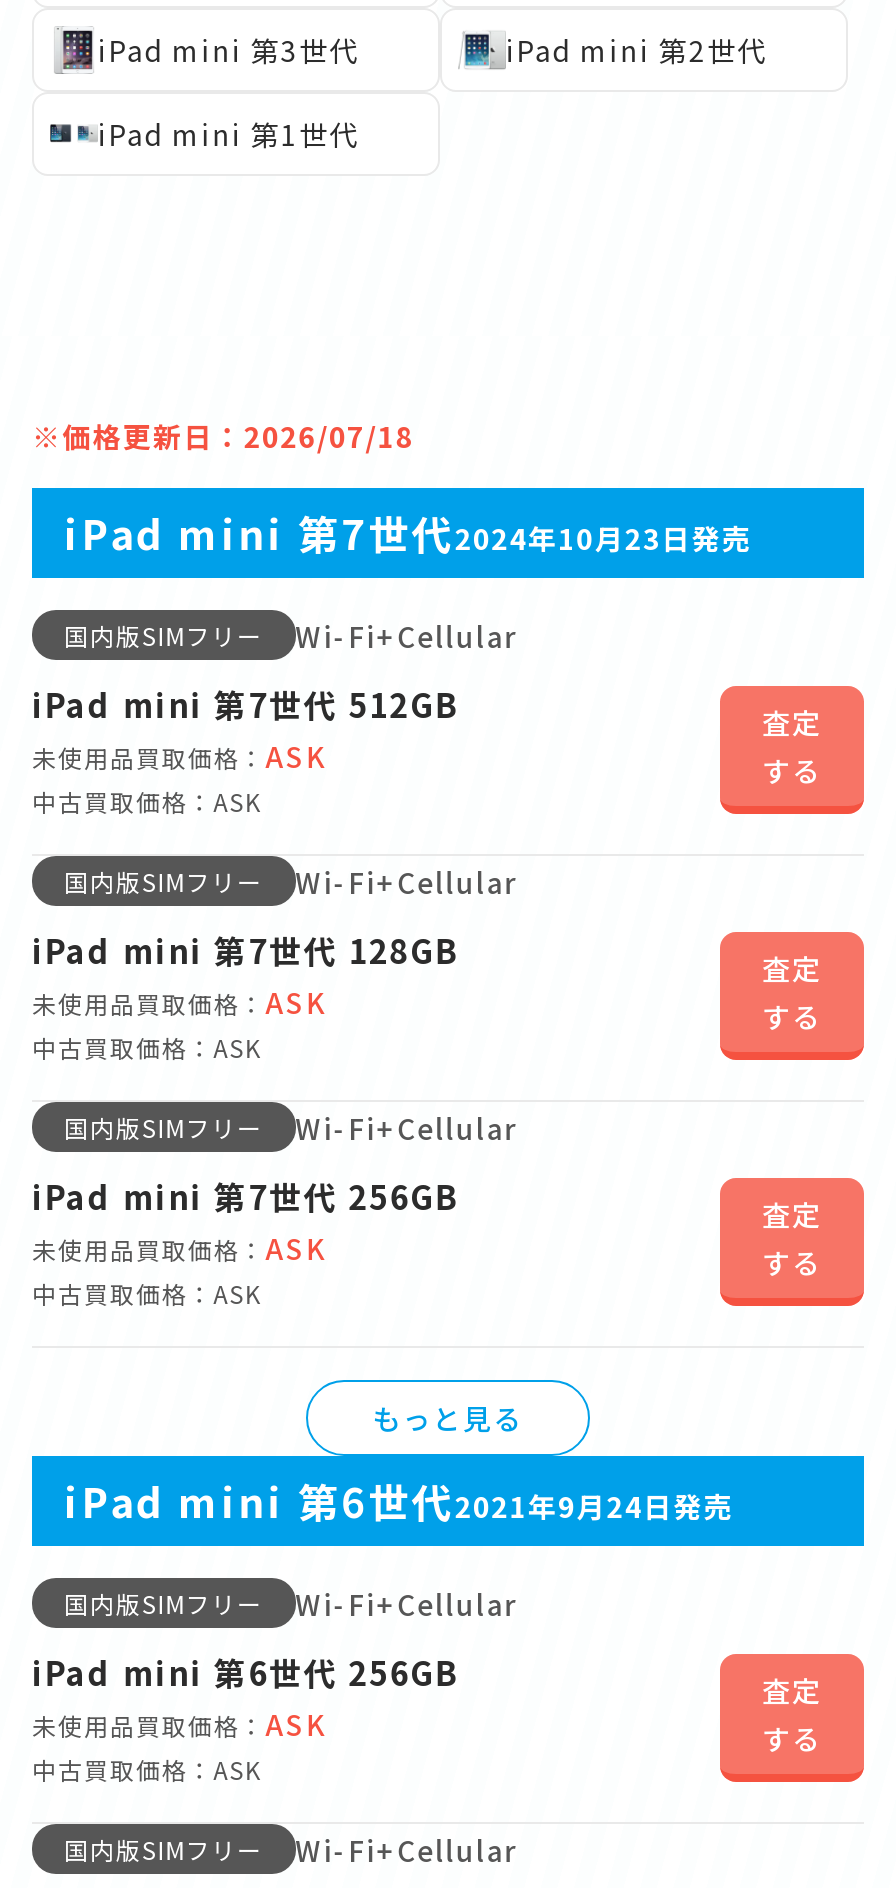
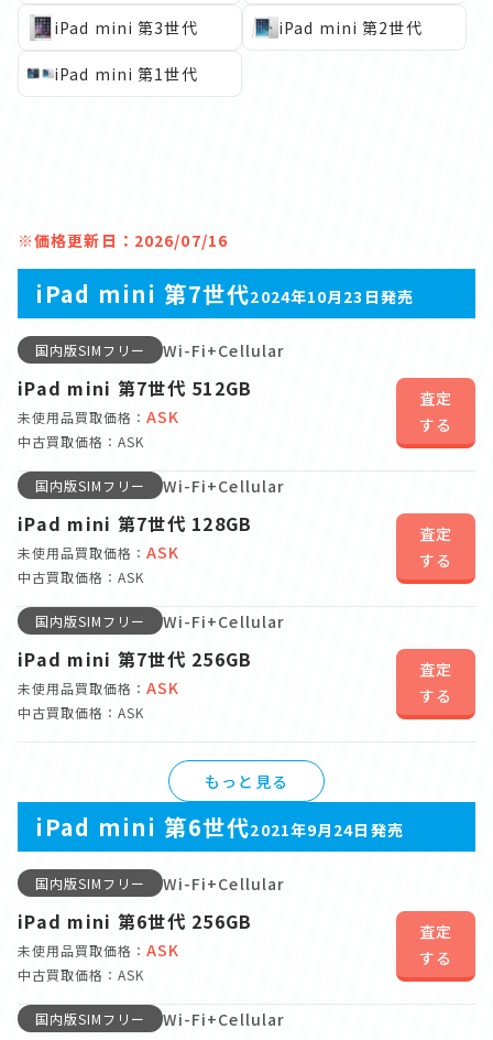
- ※価格更新日：2026/07/18
+ ※価格更新日：2026/07/16
